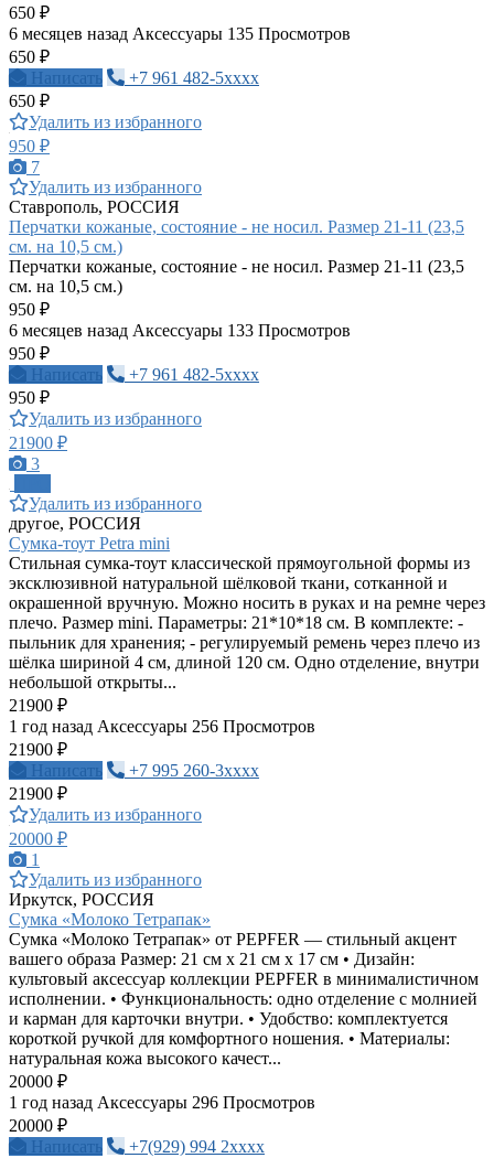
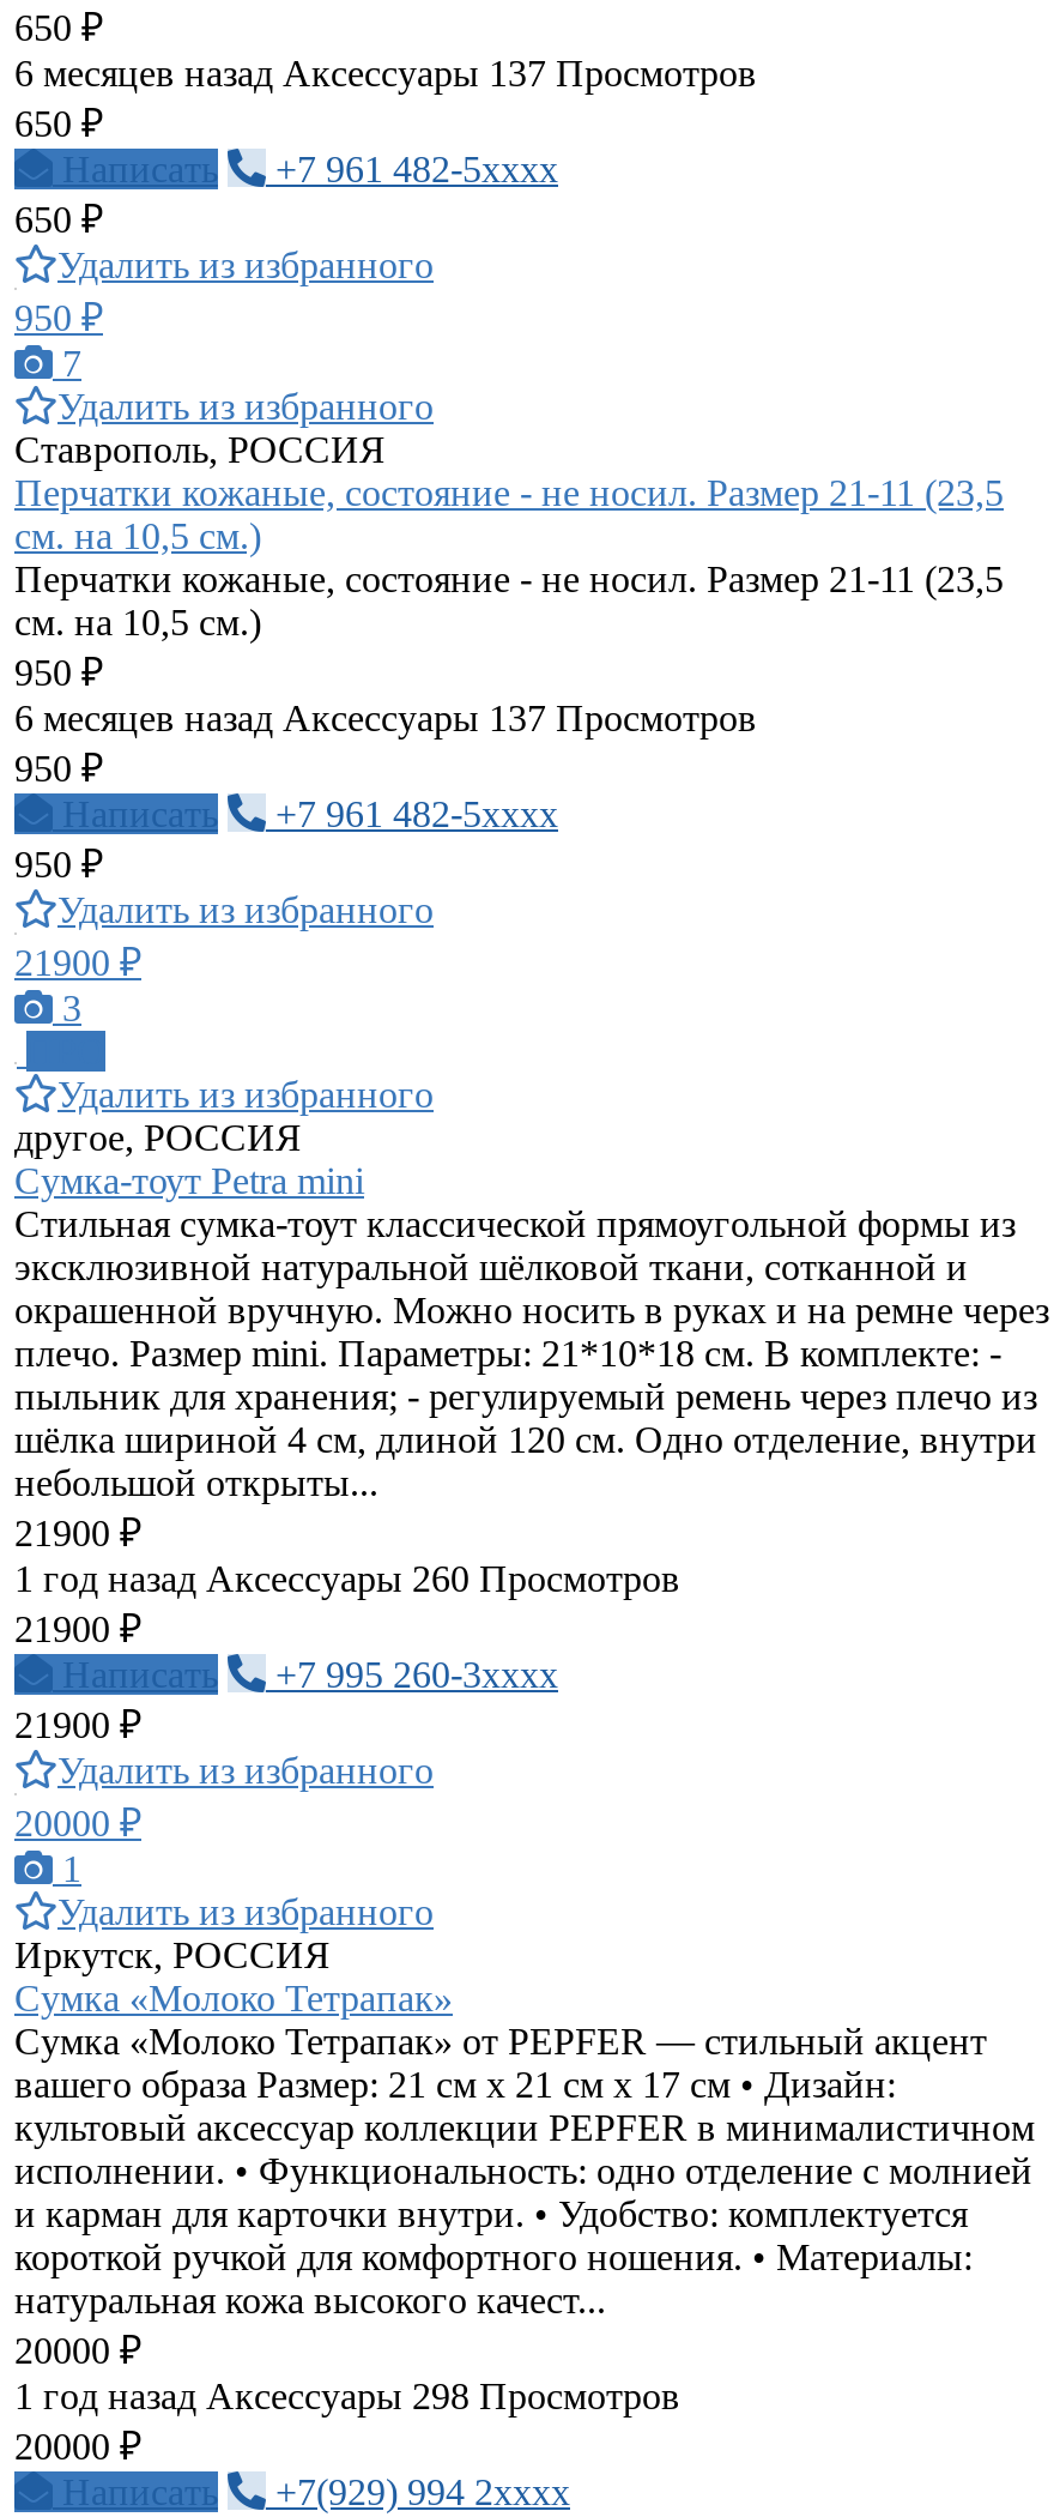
- 6 месяцев назад Аксессуары 135 Просмотров
+ 6 месяцев назад Аксессуары 137 Просмотров

- 6 месяцев назад Аксессуары 133 Просмотров
+ 6 месяцев назад Аксессуары 137 Просмотров

- 1 год назад Аксессуары 256 Просмотров
+ 1 год назад Аксессуары 260 Просмотров

- 1 год назад Аксессуары 296 Просмотров
+ 1 год назад Аксессуары 298 Просмотров
